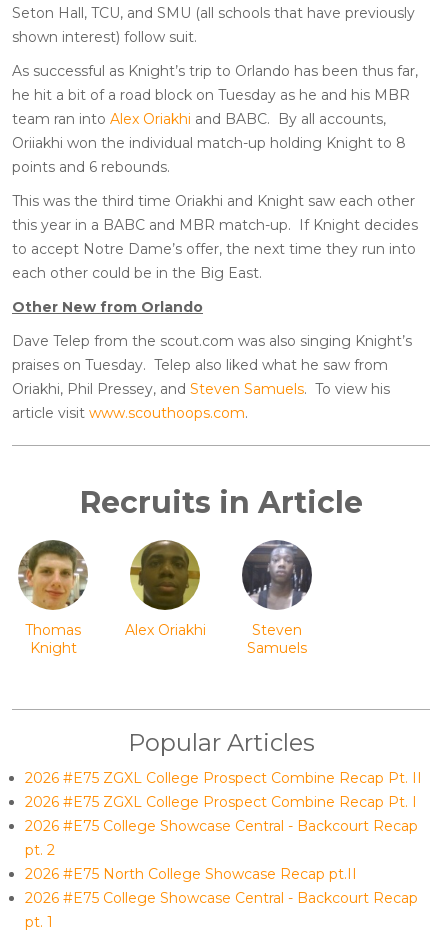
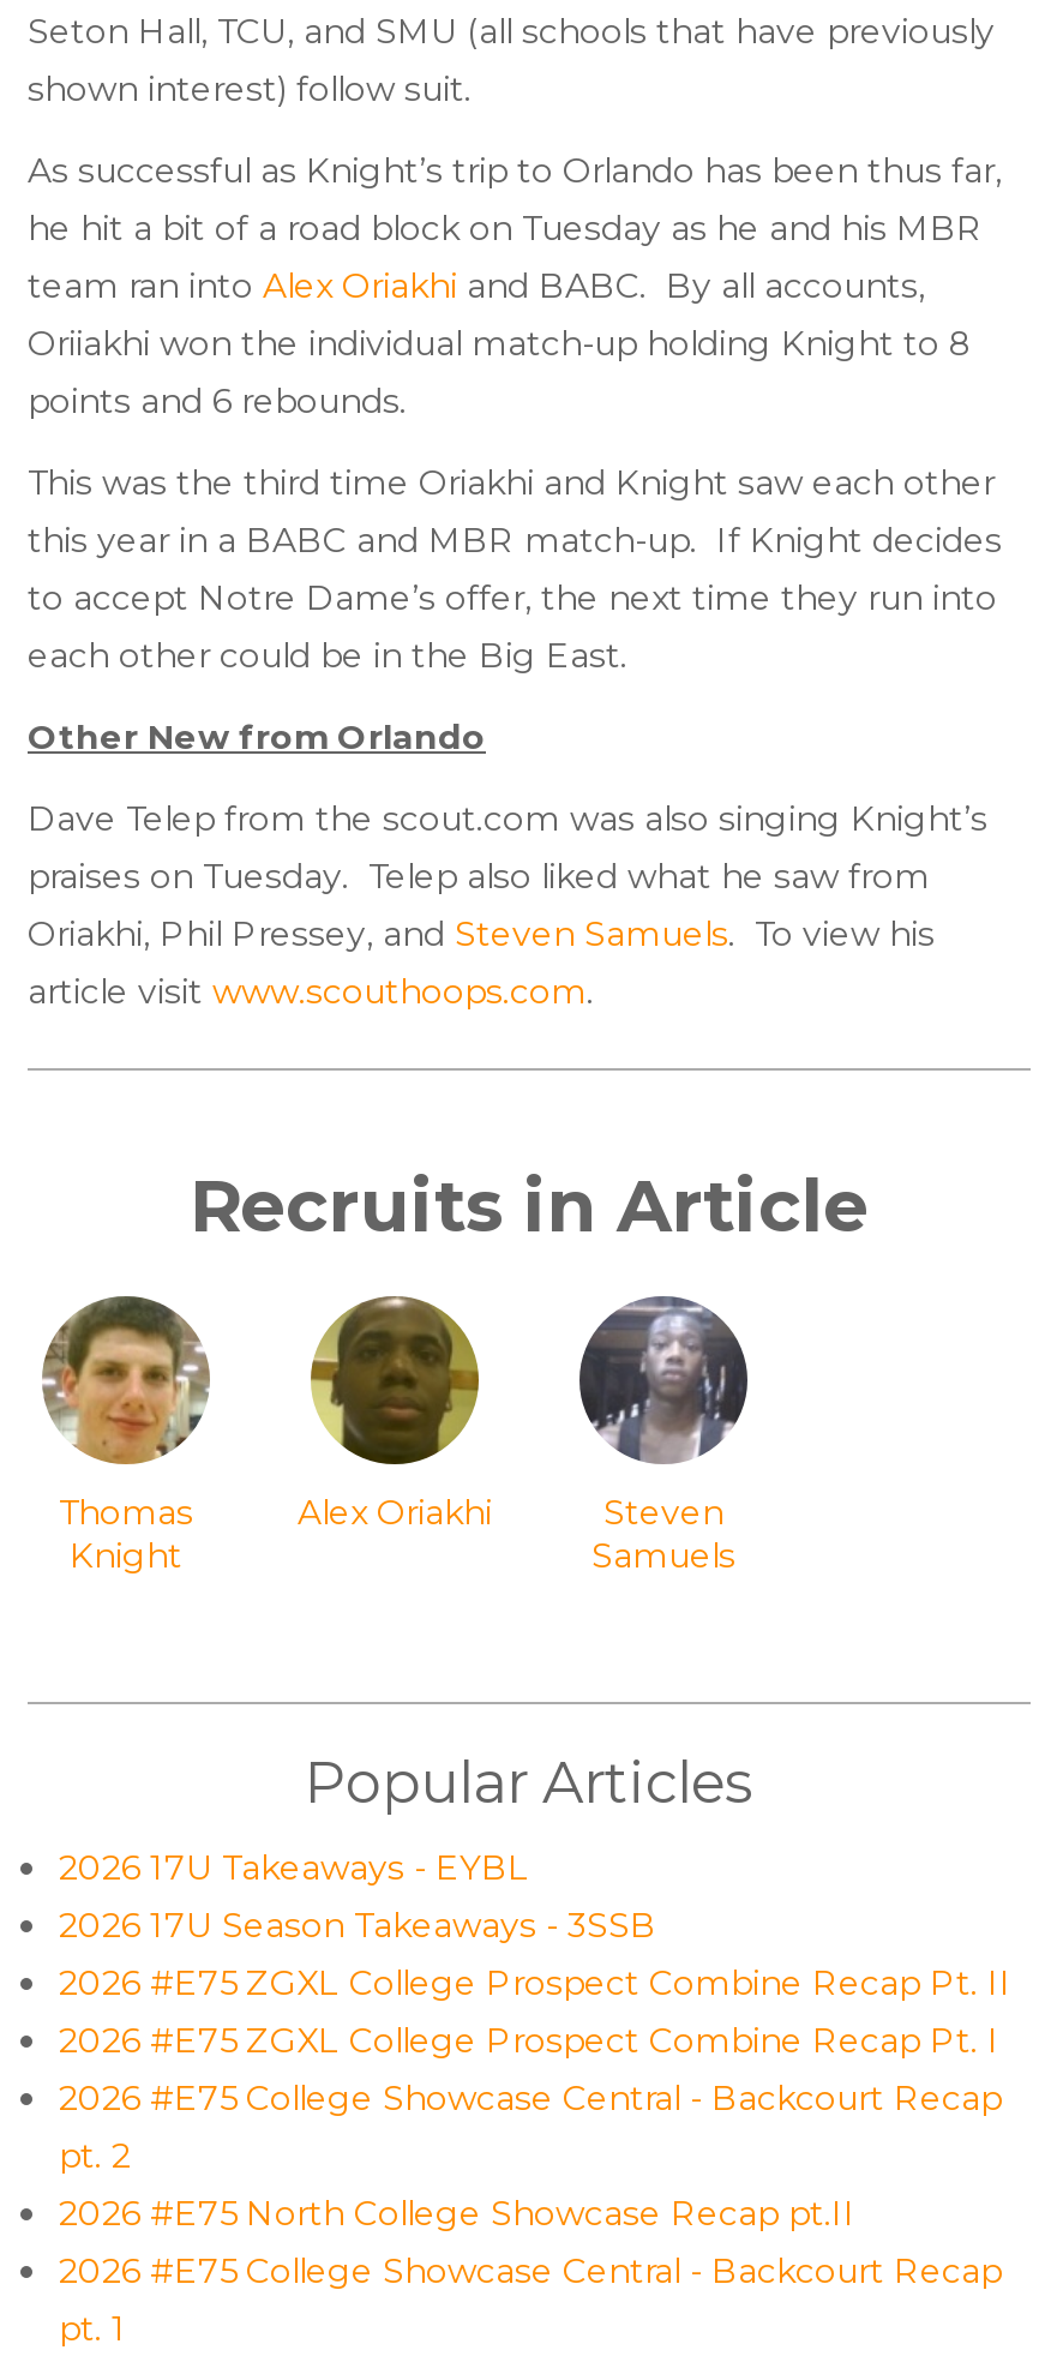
+ 2026 17U Takeaways - EYBL
+ 2026 17U Season Takeaways - 3SSB
